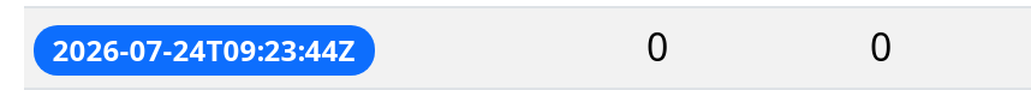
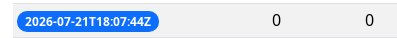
- 2026-07-24T09:23:44Z
+ 2026-07-21T18:07:44Z
